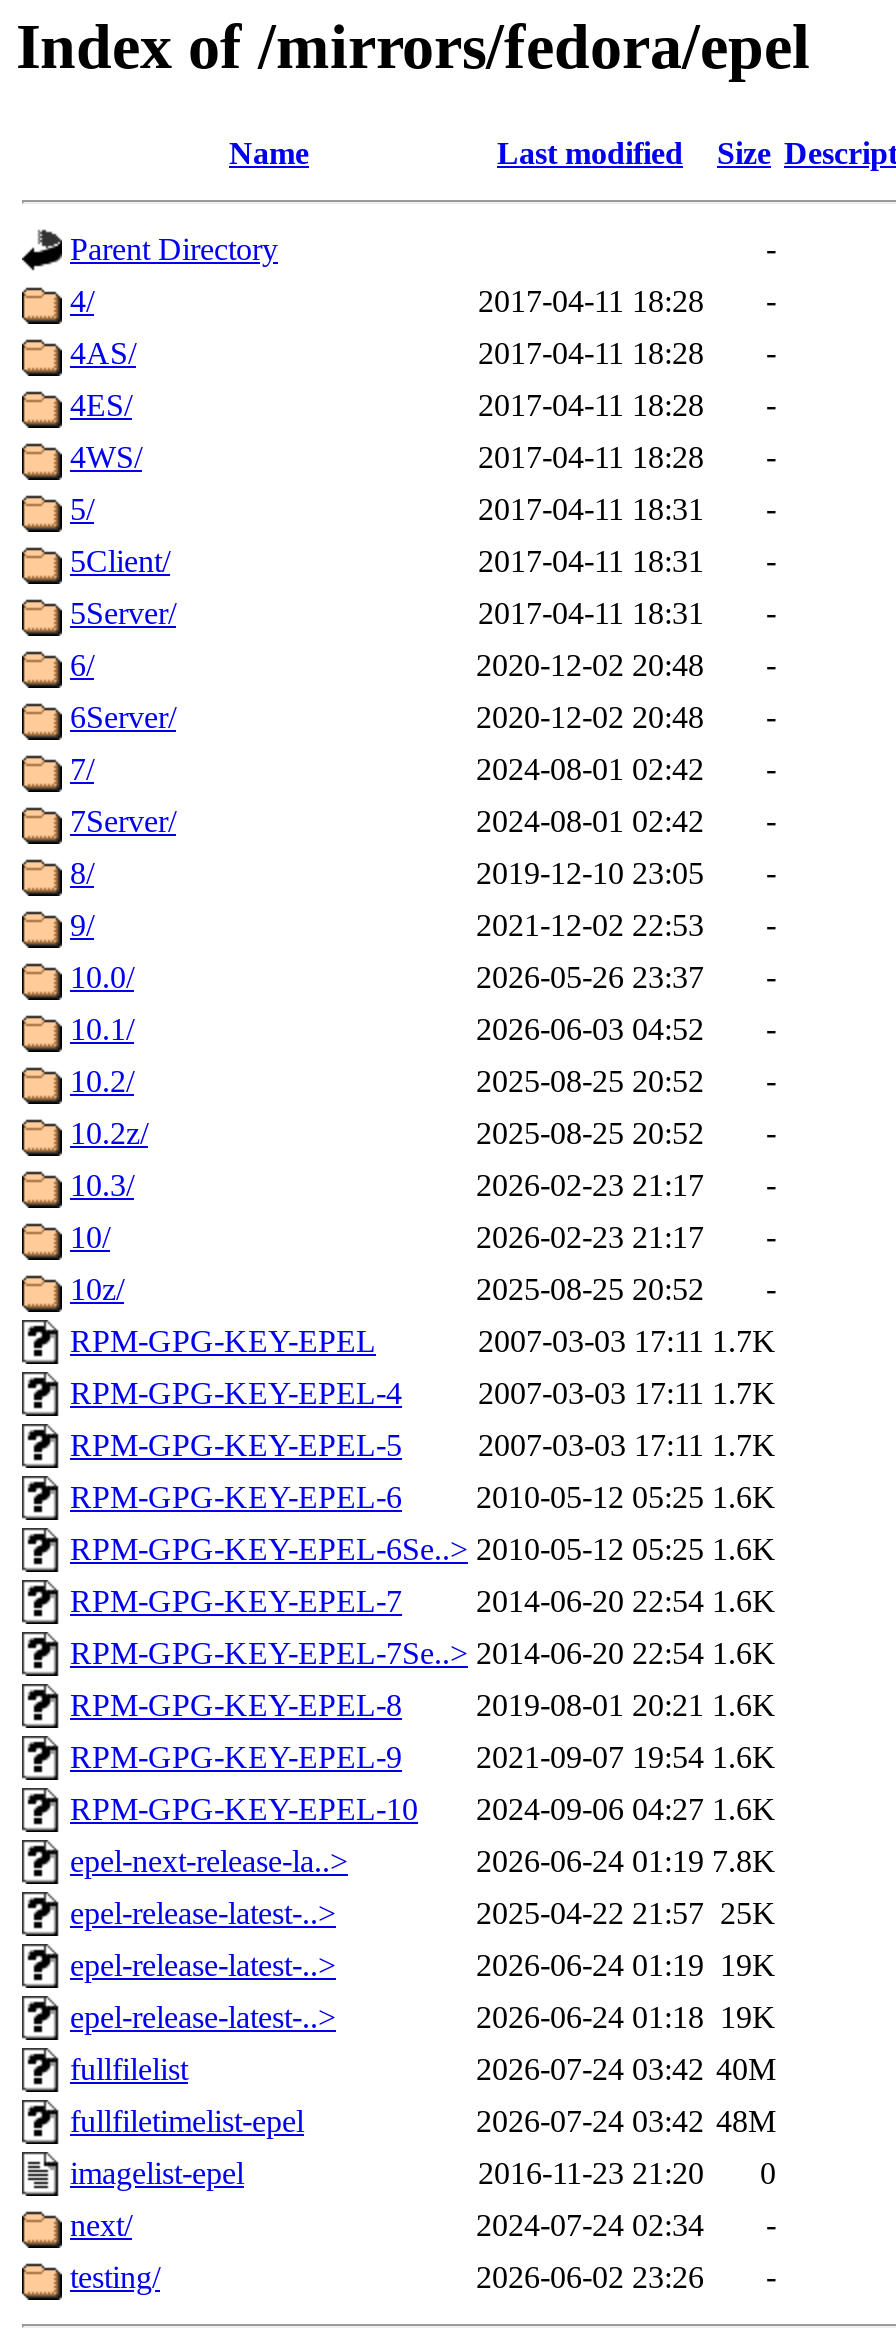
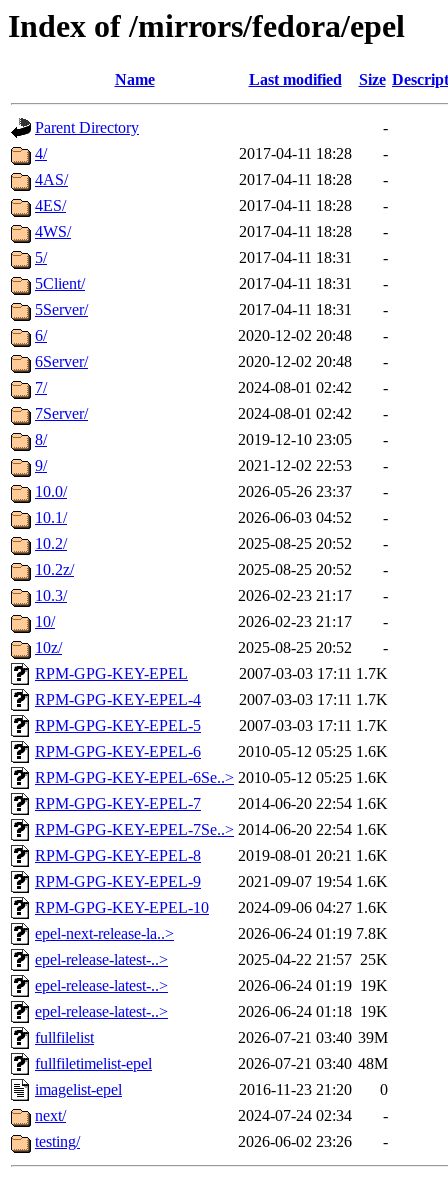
- 2026-07-24 03:42 40M
+ 2026-07-21 03:40 39M

- 2026-07-24 03:42 48M
+ 2026-07-21 03:40 48M
